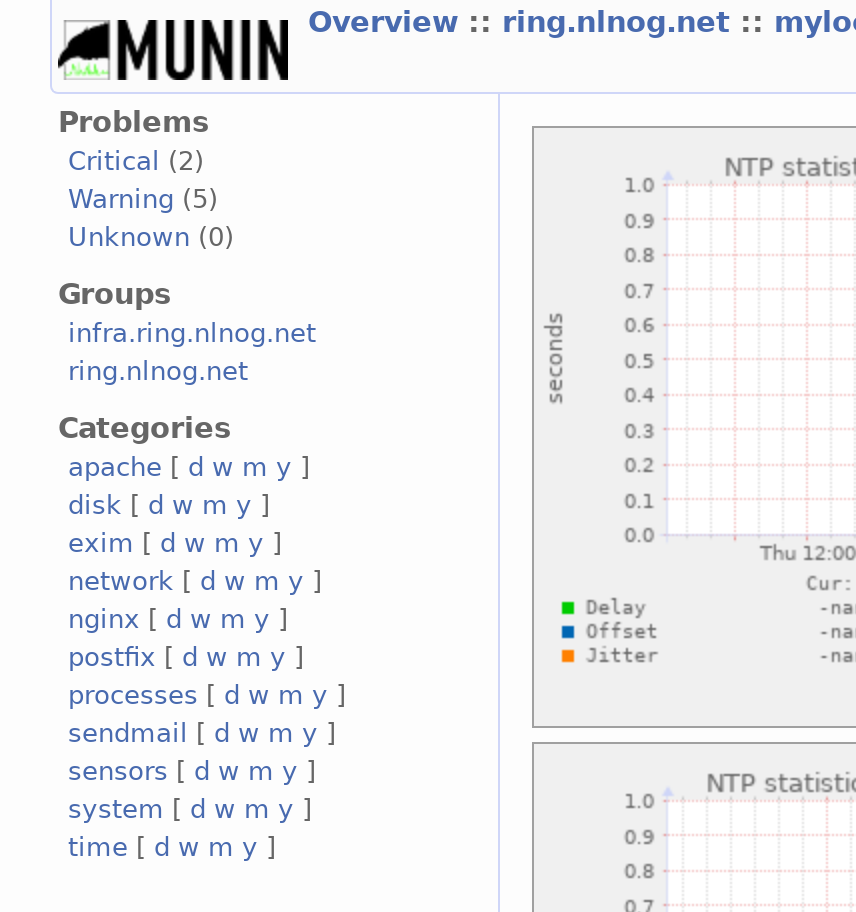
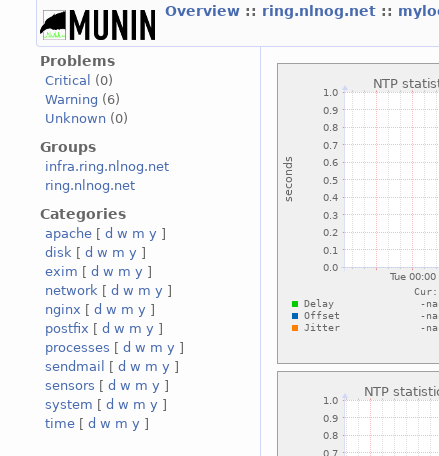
- Critical (2)
+ Critical (0)

- Warning (5)
+ Warning (6)
